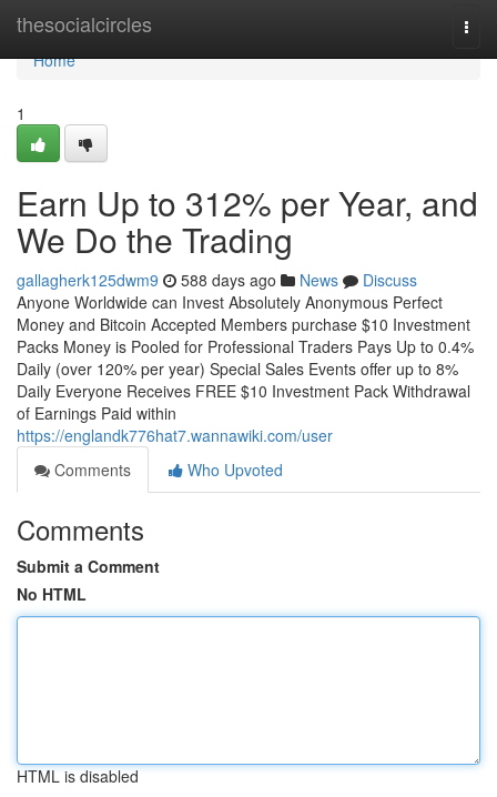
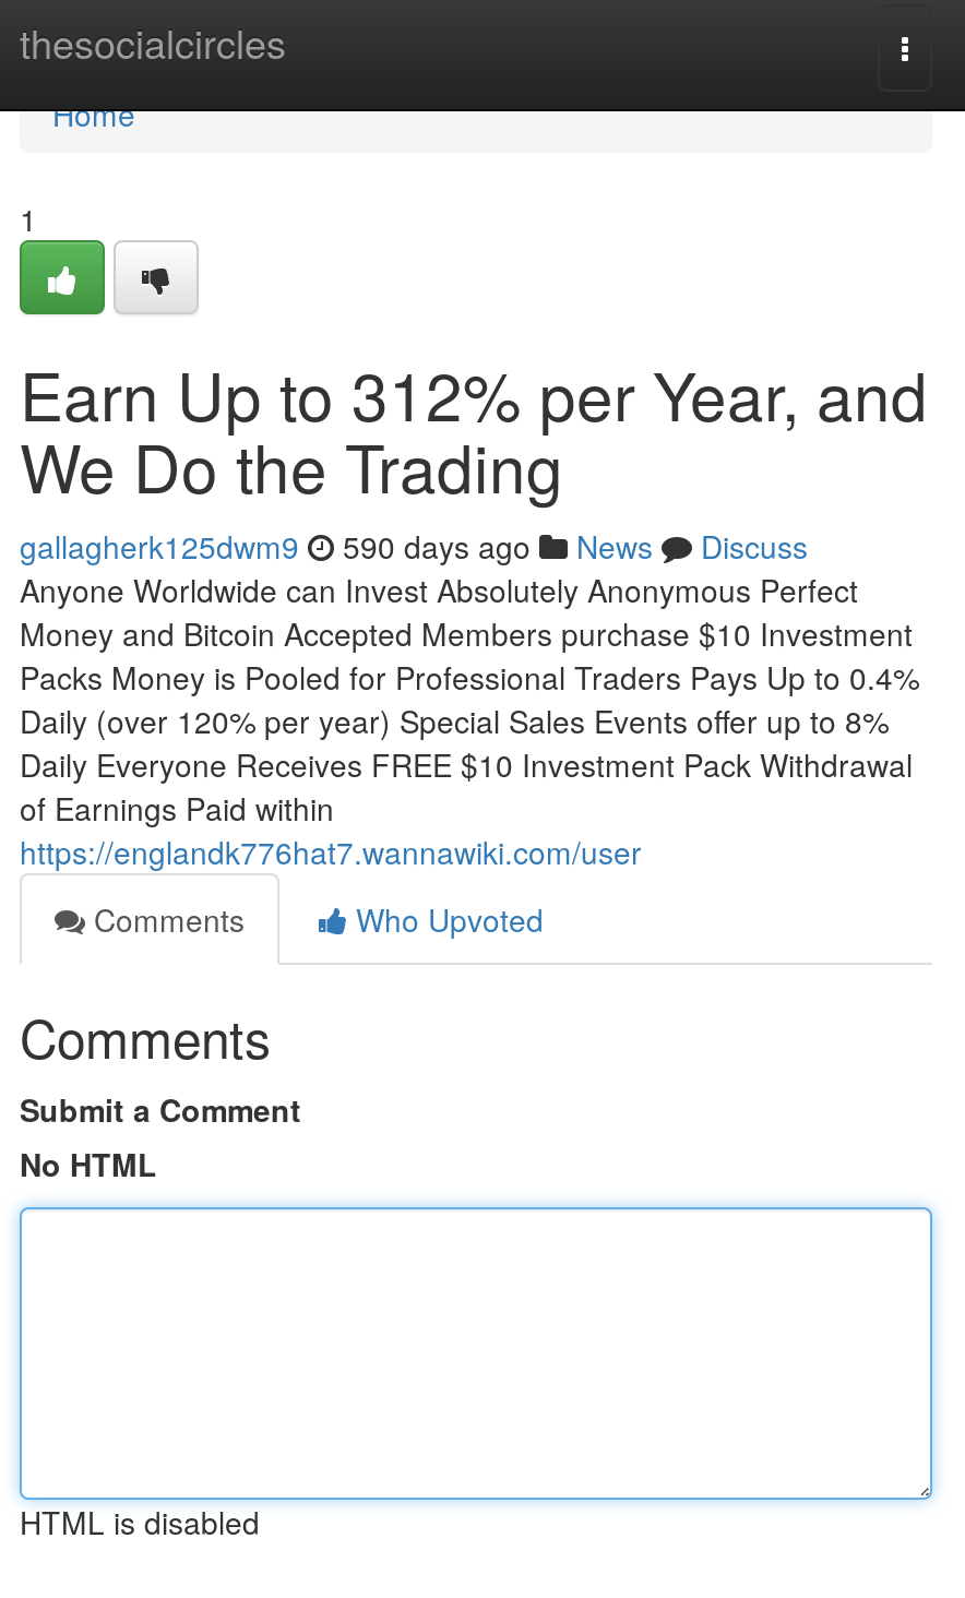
- gallagherk125dwm9 588 days ago News Discuss
+ gallagherk125dwm9 590 days ago News Discuss
